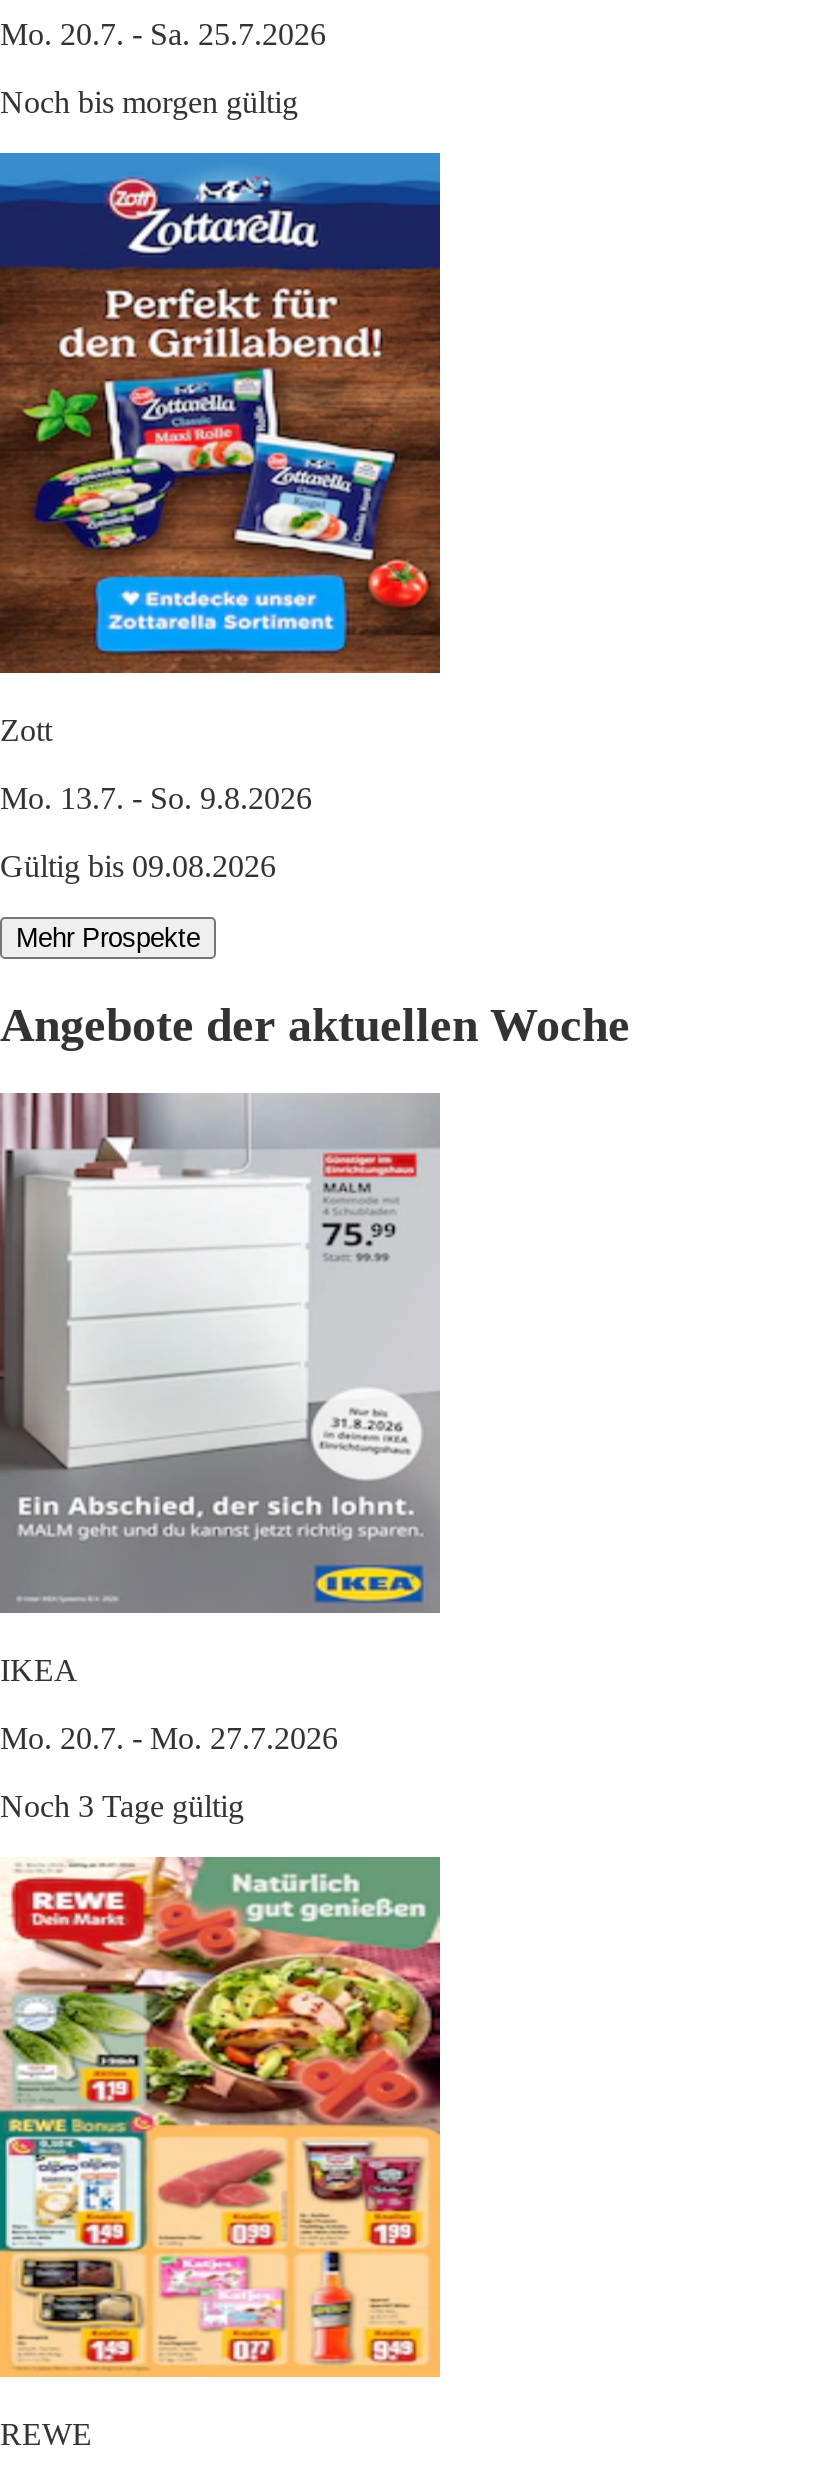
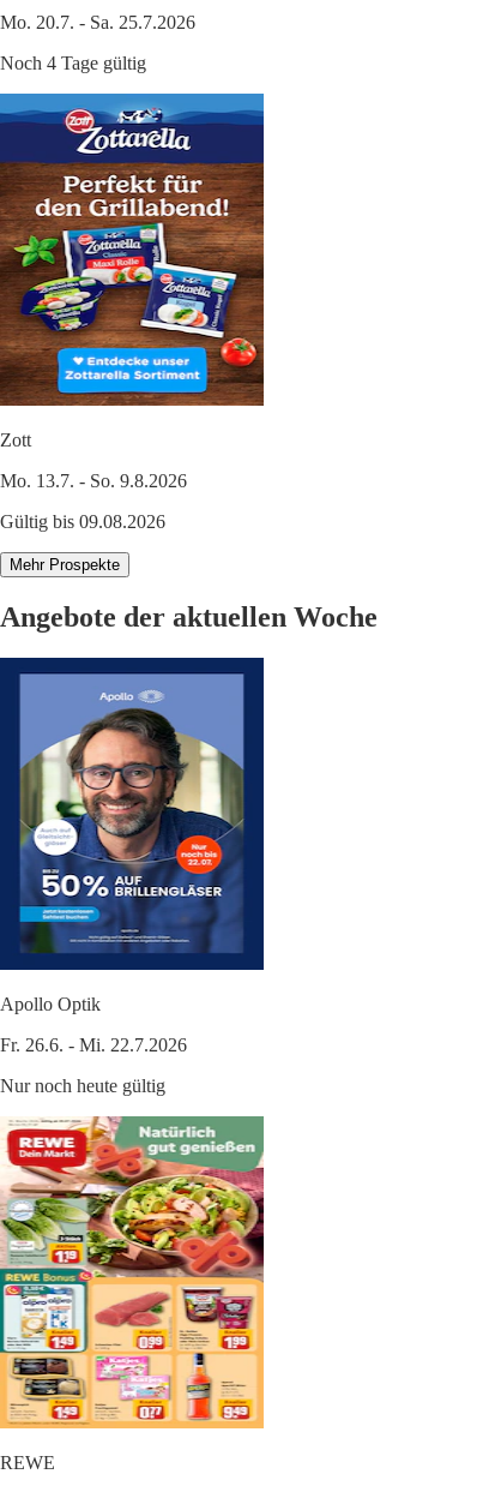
- Noch bis morgen gültig
+ Noch 4 Tage gültig

- [image]
- IKEA
+ [image]
+ Apollo Optik

- Mo. 20.7. - Mo. 27.7.2026
+ Fr. 26.6. - Mi. 22.7.2026

- Noch 3 Tage gültig
+ Nur noch heute gültig
